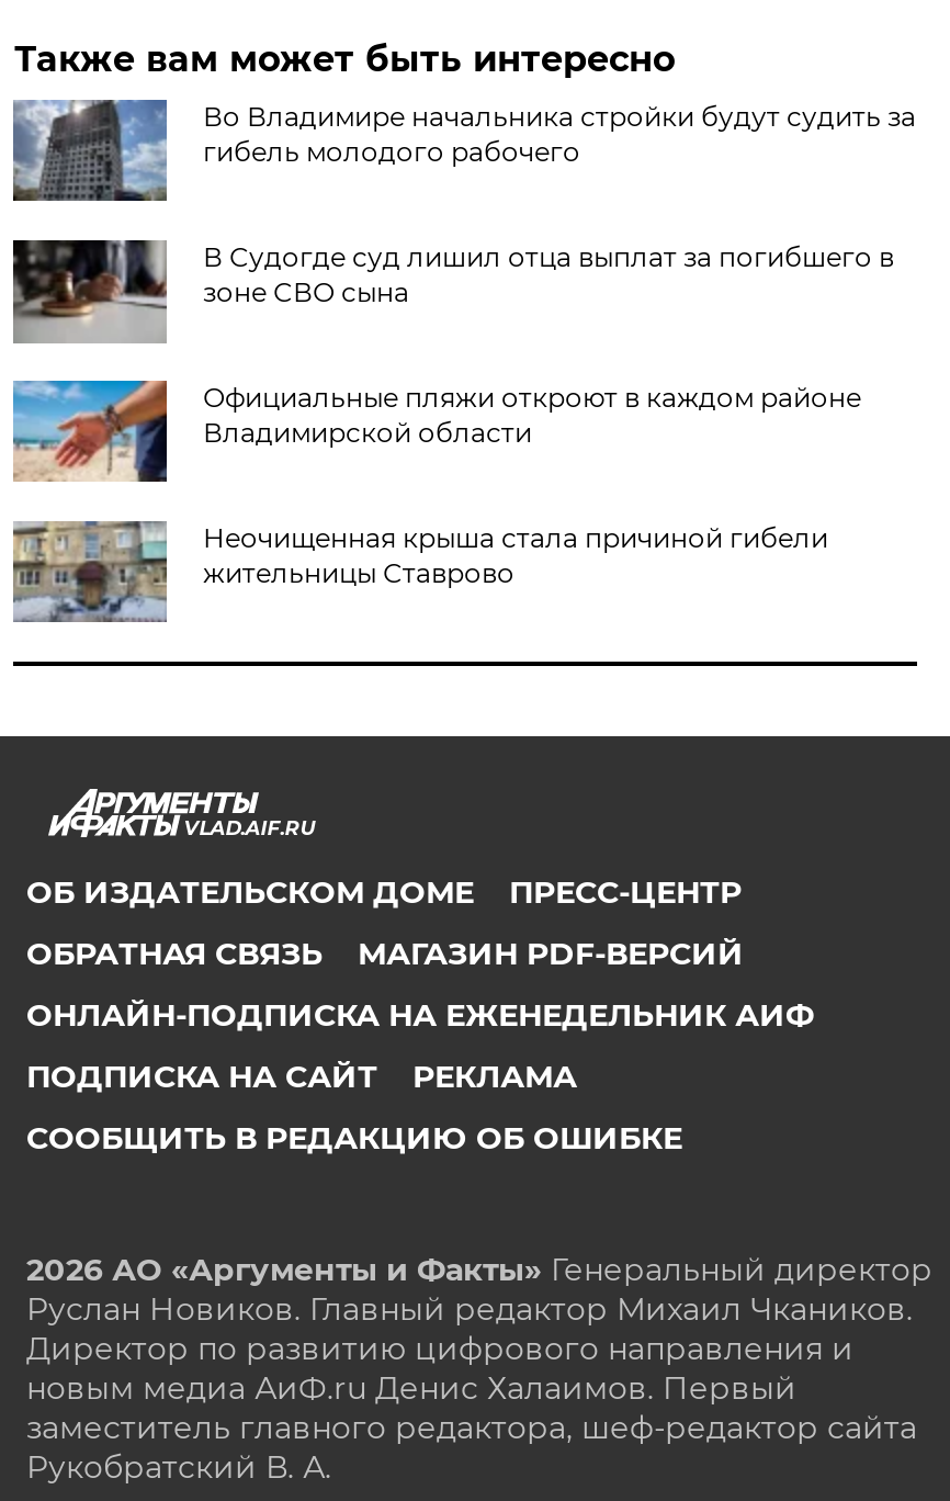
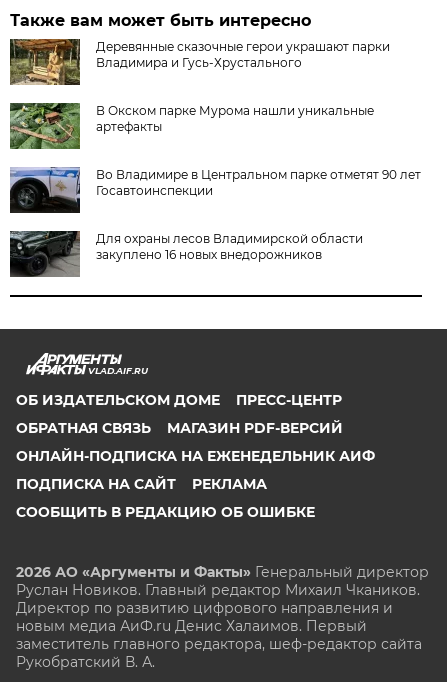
- [image]
- Во Владимире начальника стройки будут судить за
- гибель молодого рабочего
+ [image]
+ Деревянные сказочные герои украшают парки
+ Владимира и Гусь-Хрустального

- [image]
- В Судогде суд лишил отца выплат за погибшего в
- зоне СВО сына
+ [image]
+ В Окском парке Мурома нашли уникальные
+ артефакты

- [image]
- Официальные пляжи откроют в каждом районе
- Владимирской области
+ [image]
+ Во Владимире в Центральном парке отметят 90 лет
+ Госавтоинспекции

- [image]
- Неочищенная крыша стала причиной гибели
- жительницы Ставрово
+ [image]
+ Для охраны лесов Владимирской области
+ закуплено 16 новых внедорожников
